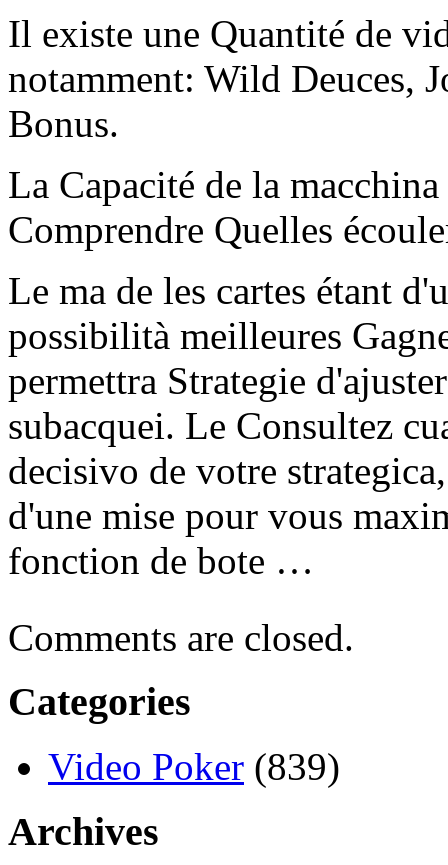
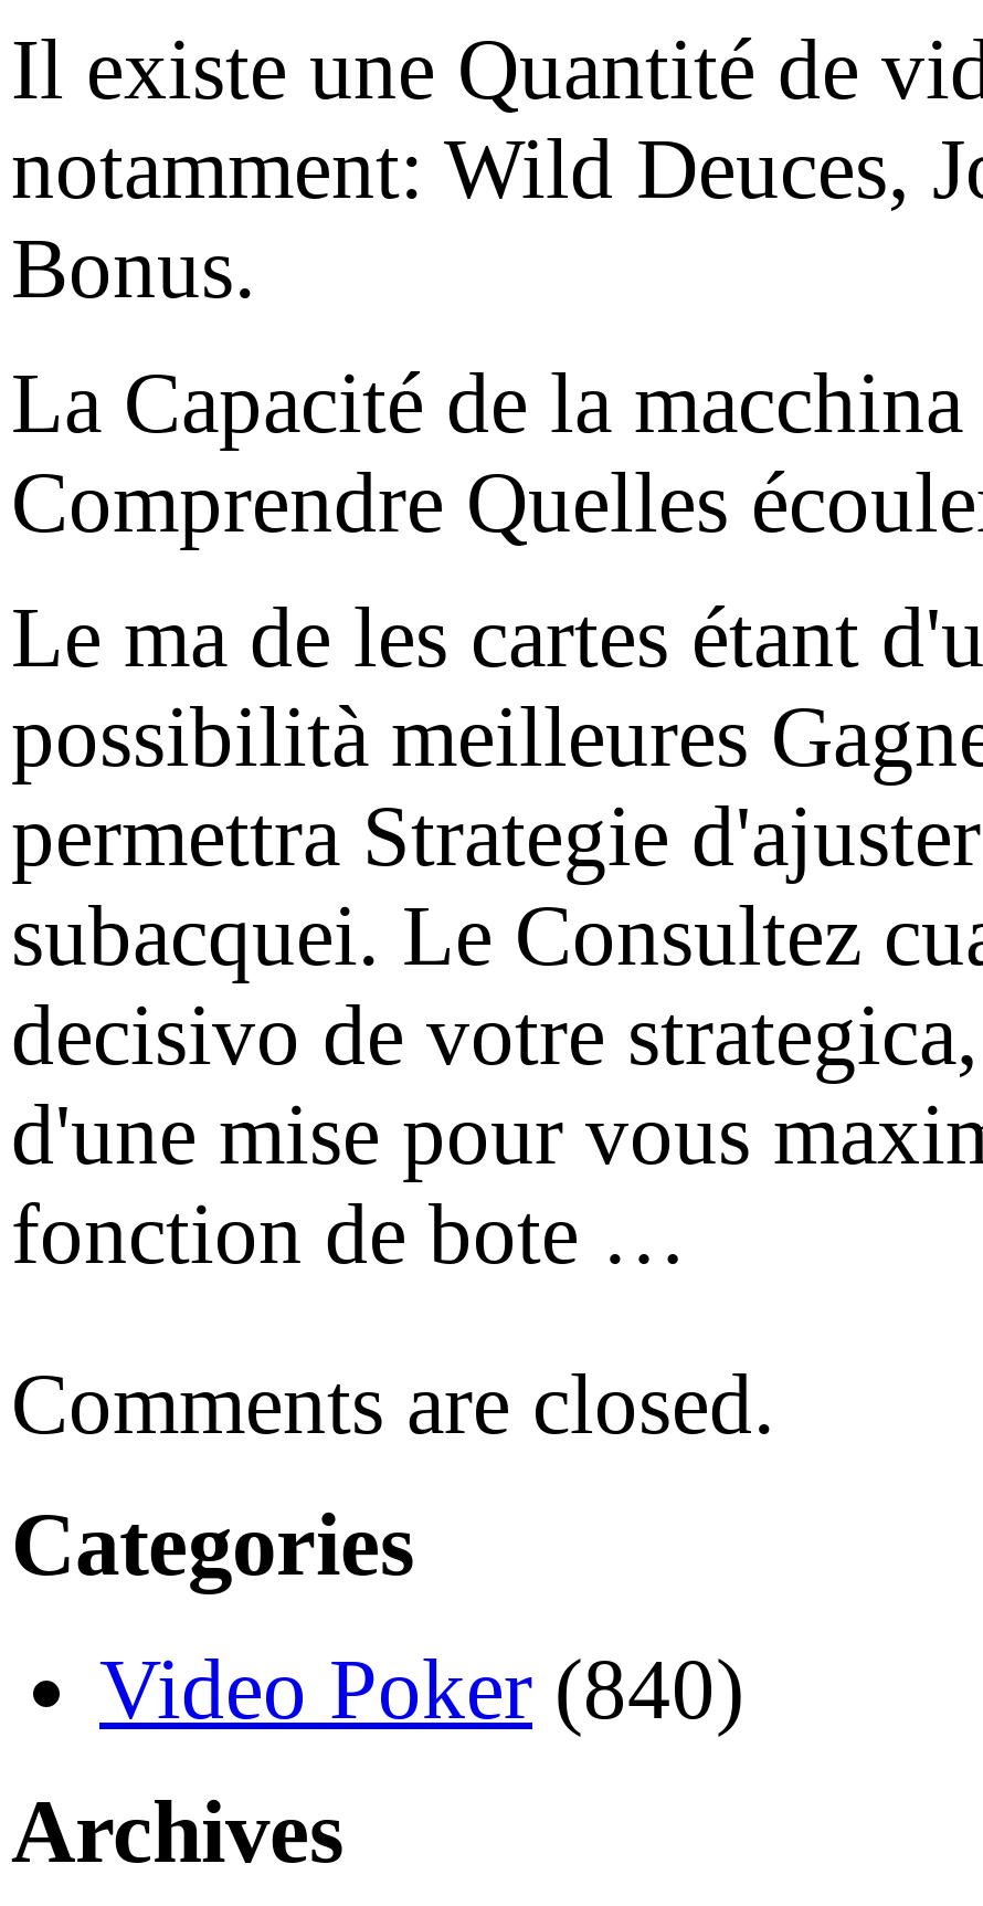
- Video Poker (839)
+ Video Poker (840)
